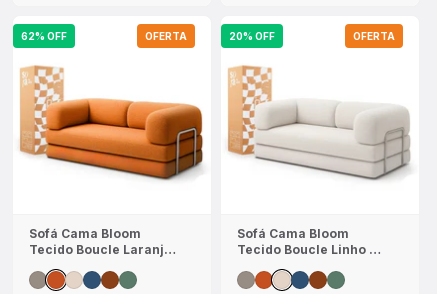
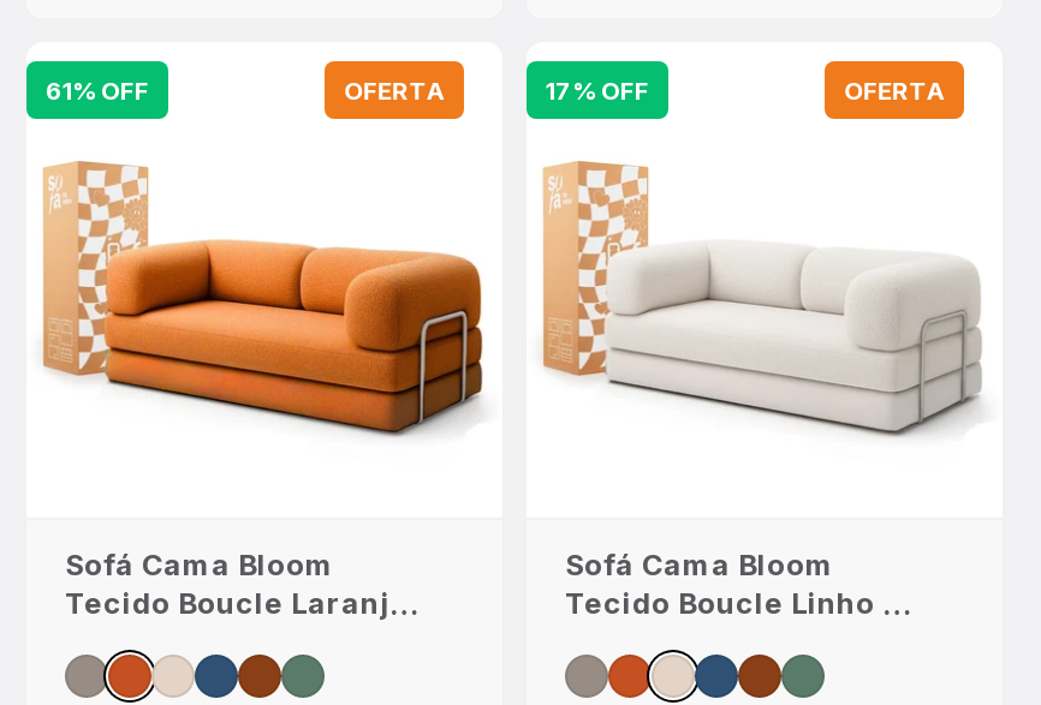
- 62% OFF
+ 61% OFF

- 20% OFF
+ 17% OFF
